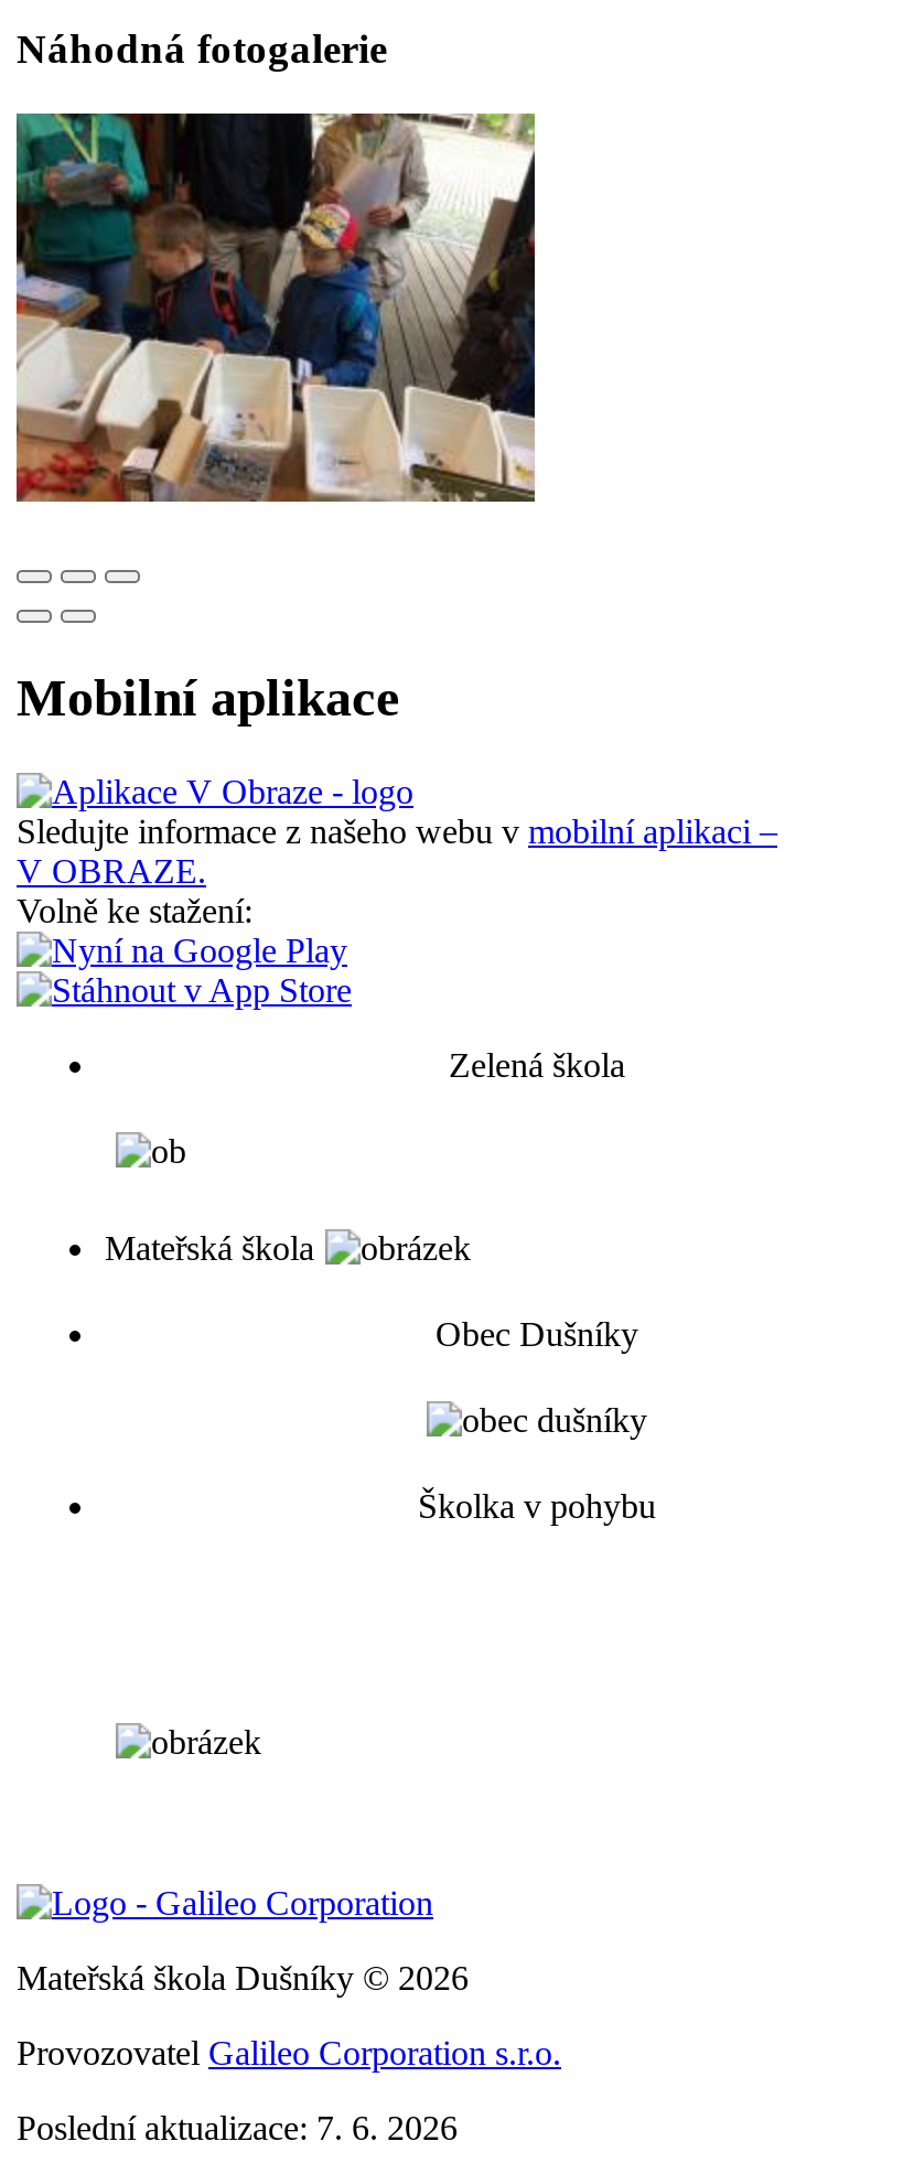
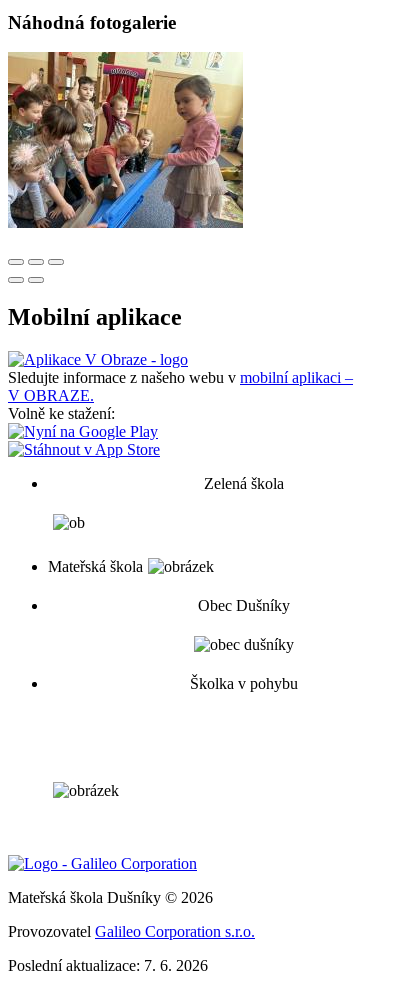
- [image]
+ [image]
